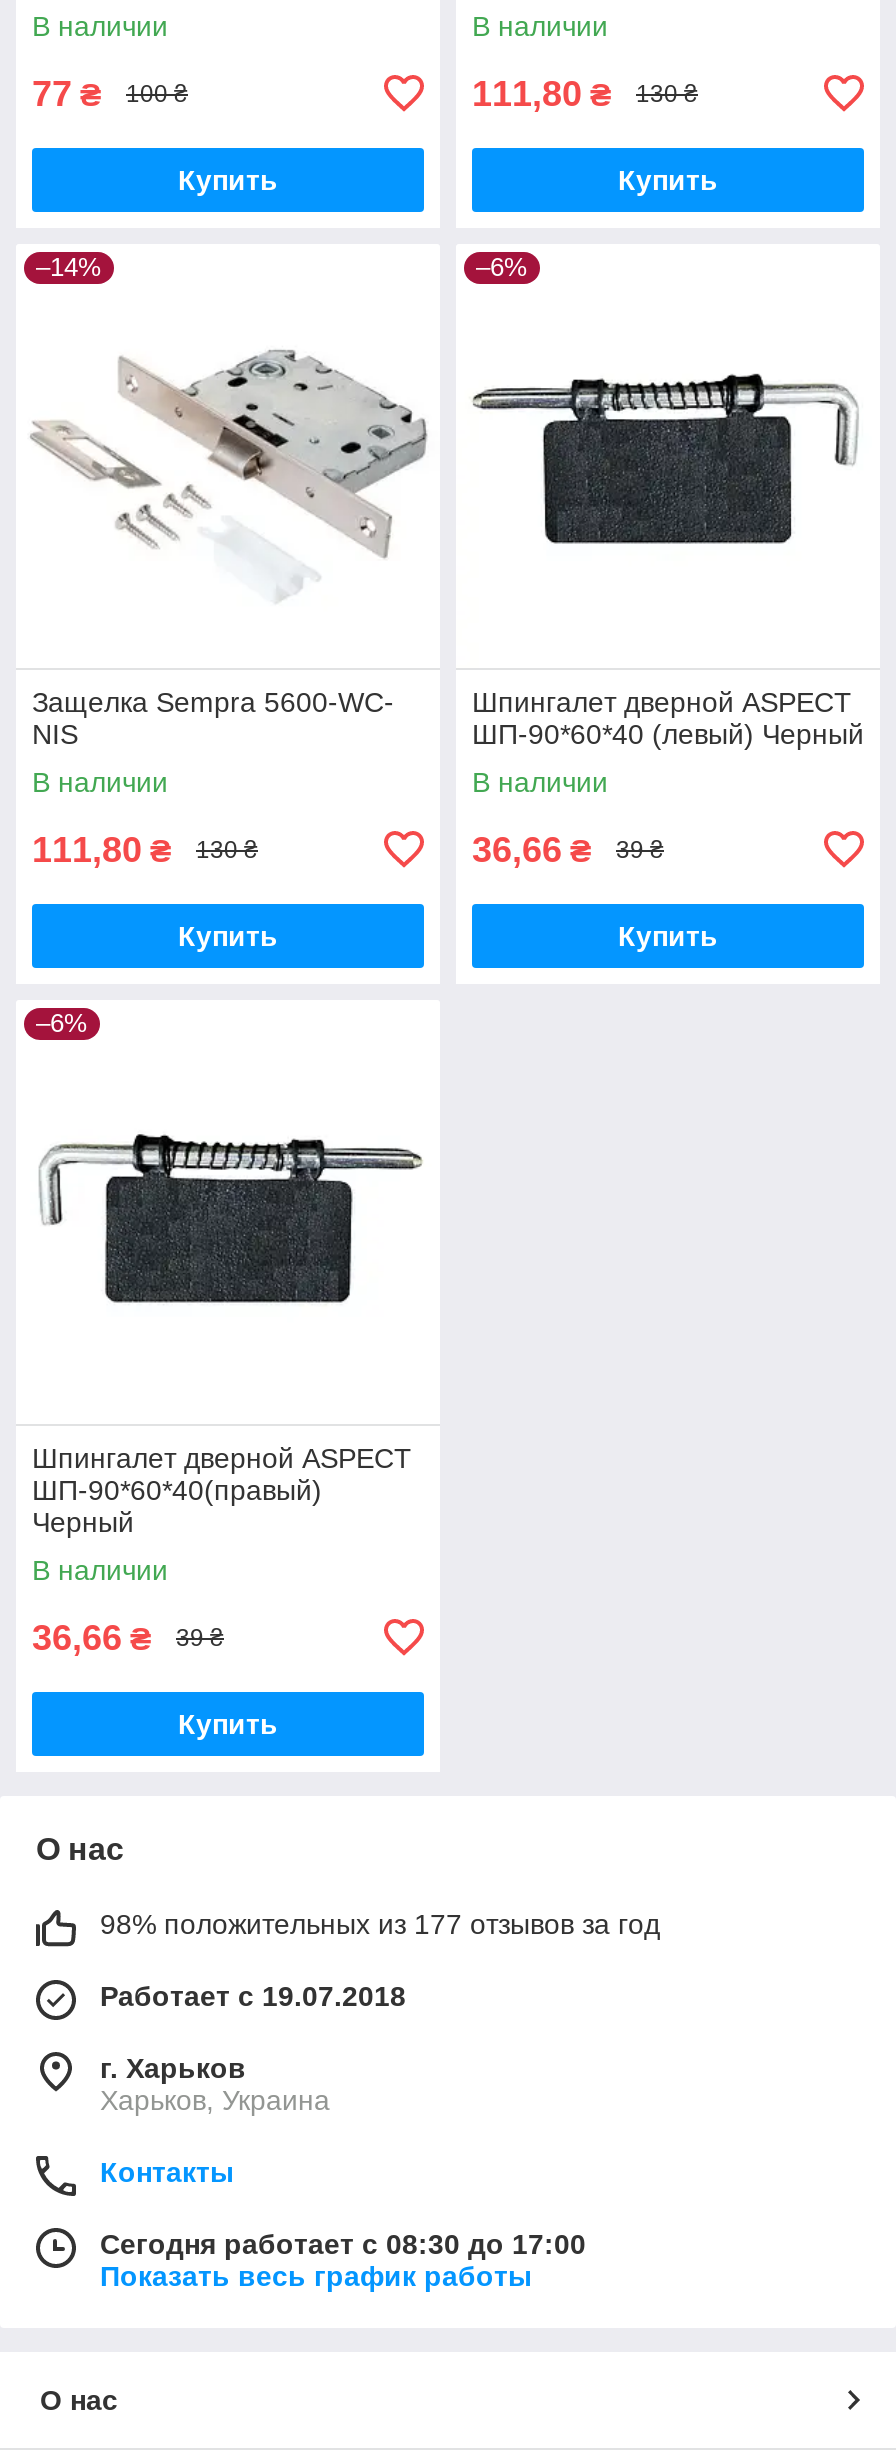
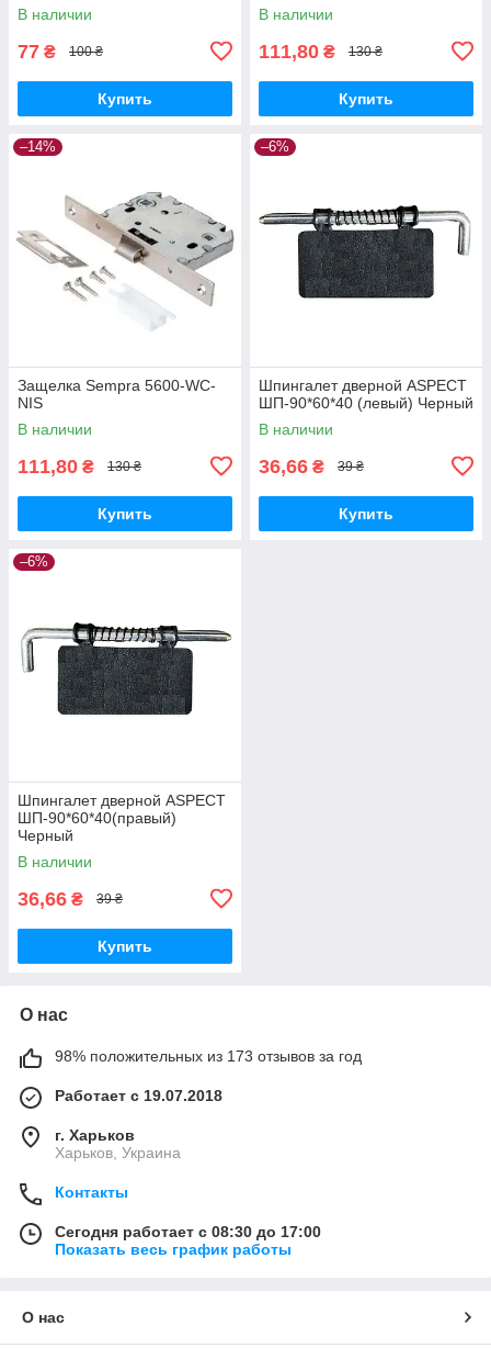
- 98% положительных из 177 отзывов за год
+ 98% положительных из 173 отзывов за год
